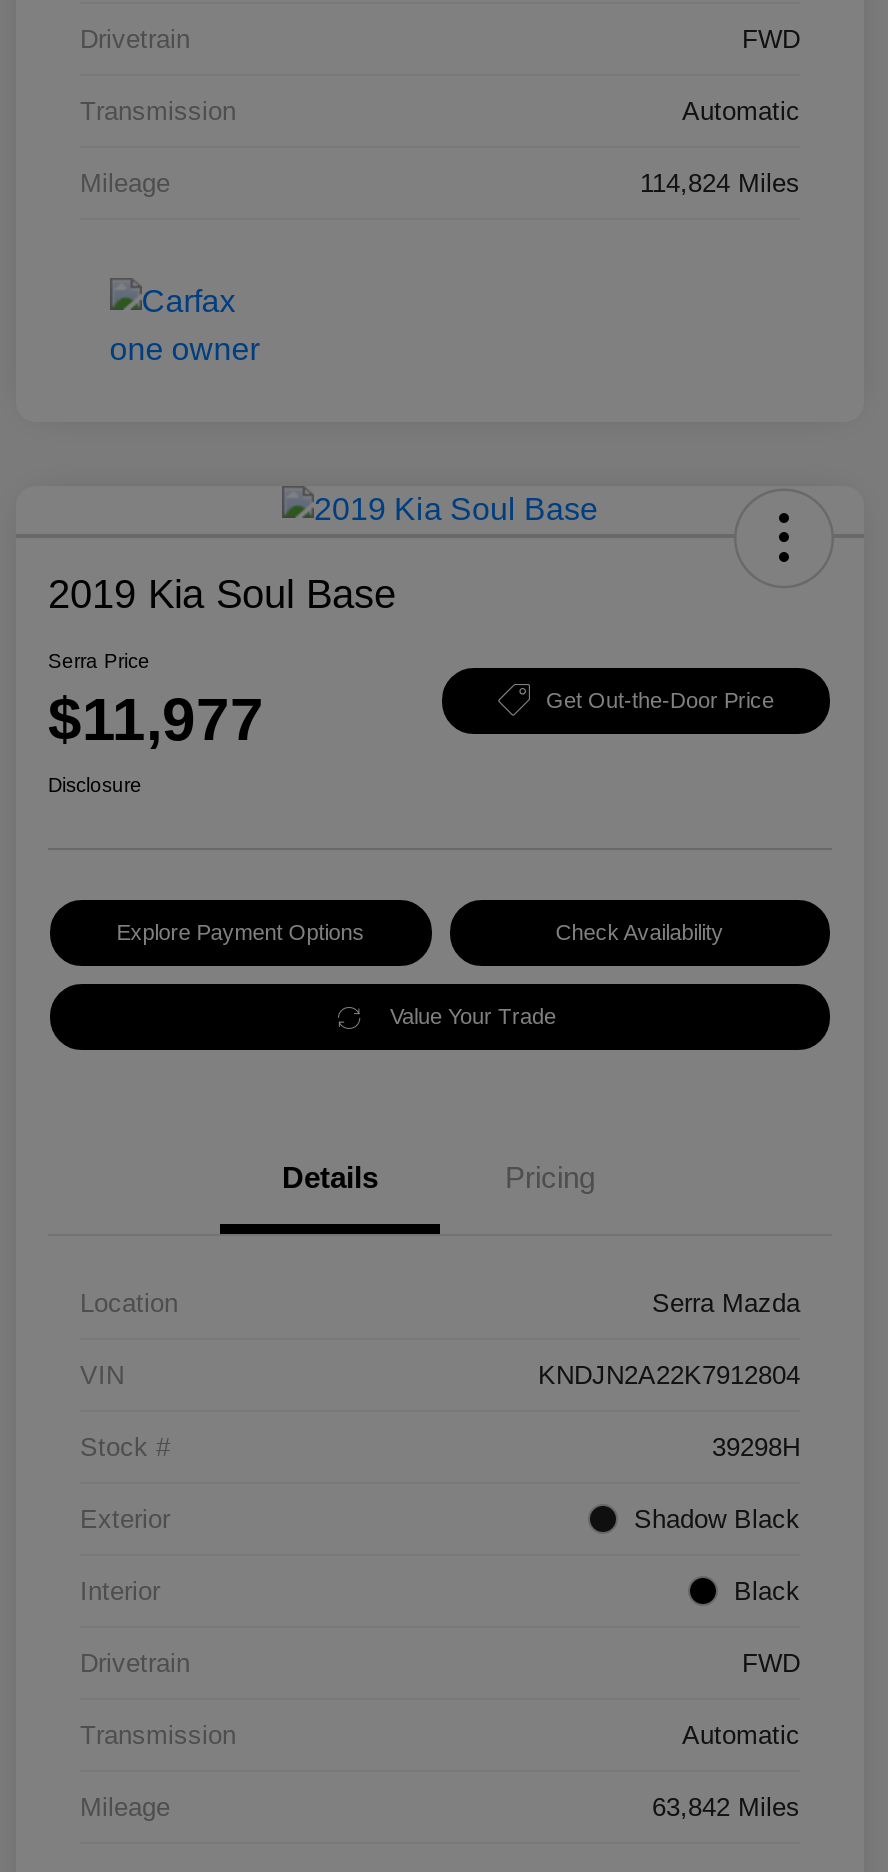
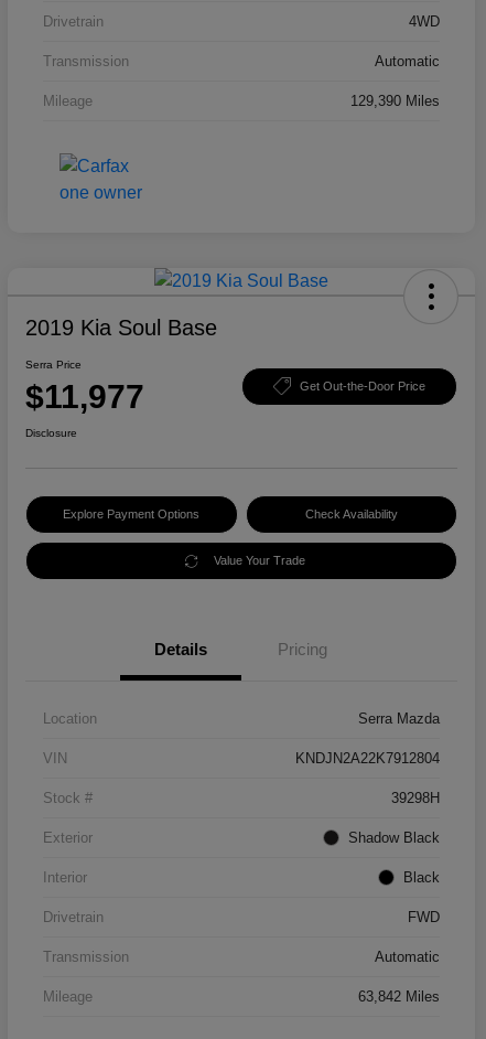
- FWD
+ 4WD

- 114,824 Miles
+ 129,390 Miles
